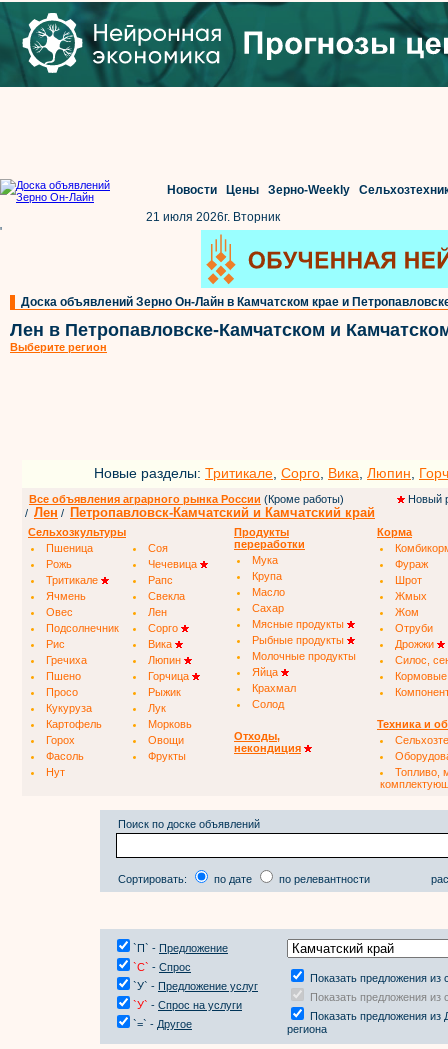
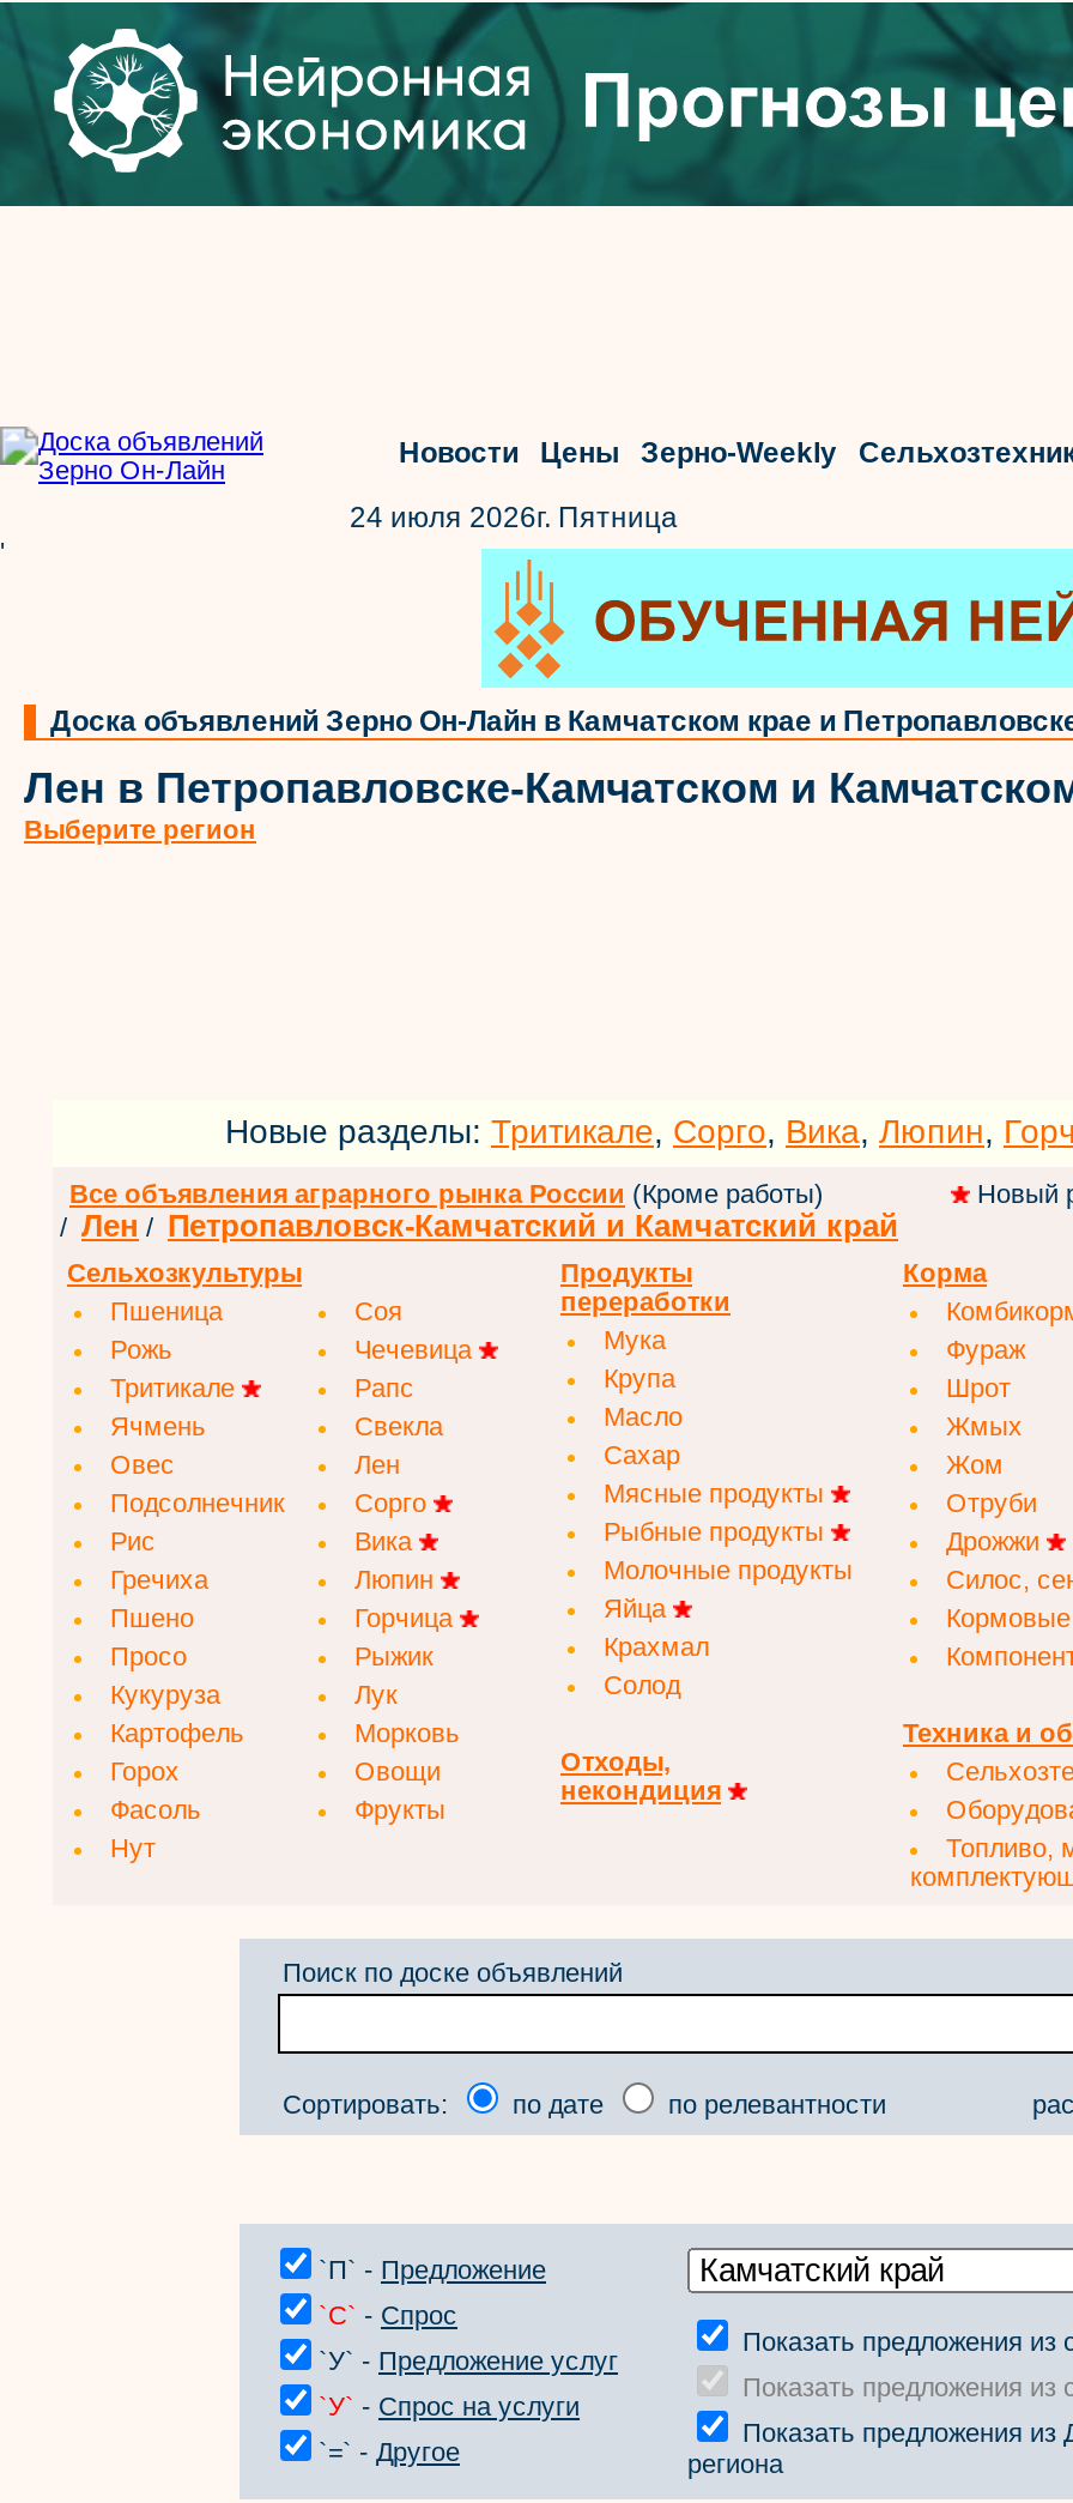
- 21 июля 2026г. Вторник
+ 24 июля 2026г. Пятница
